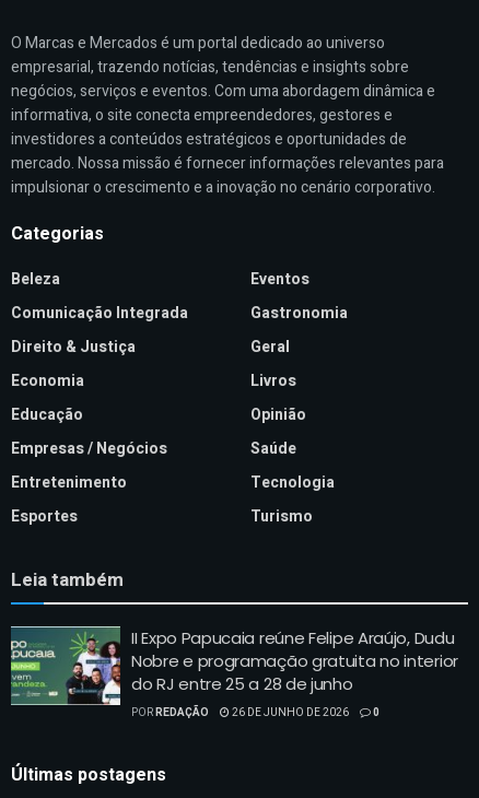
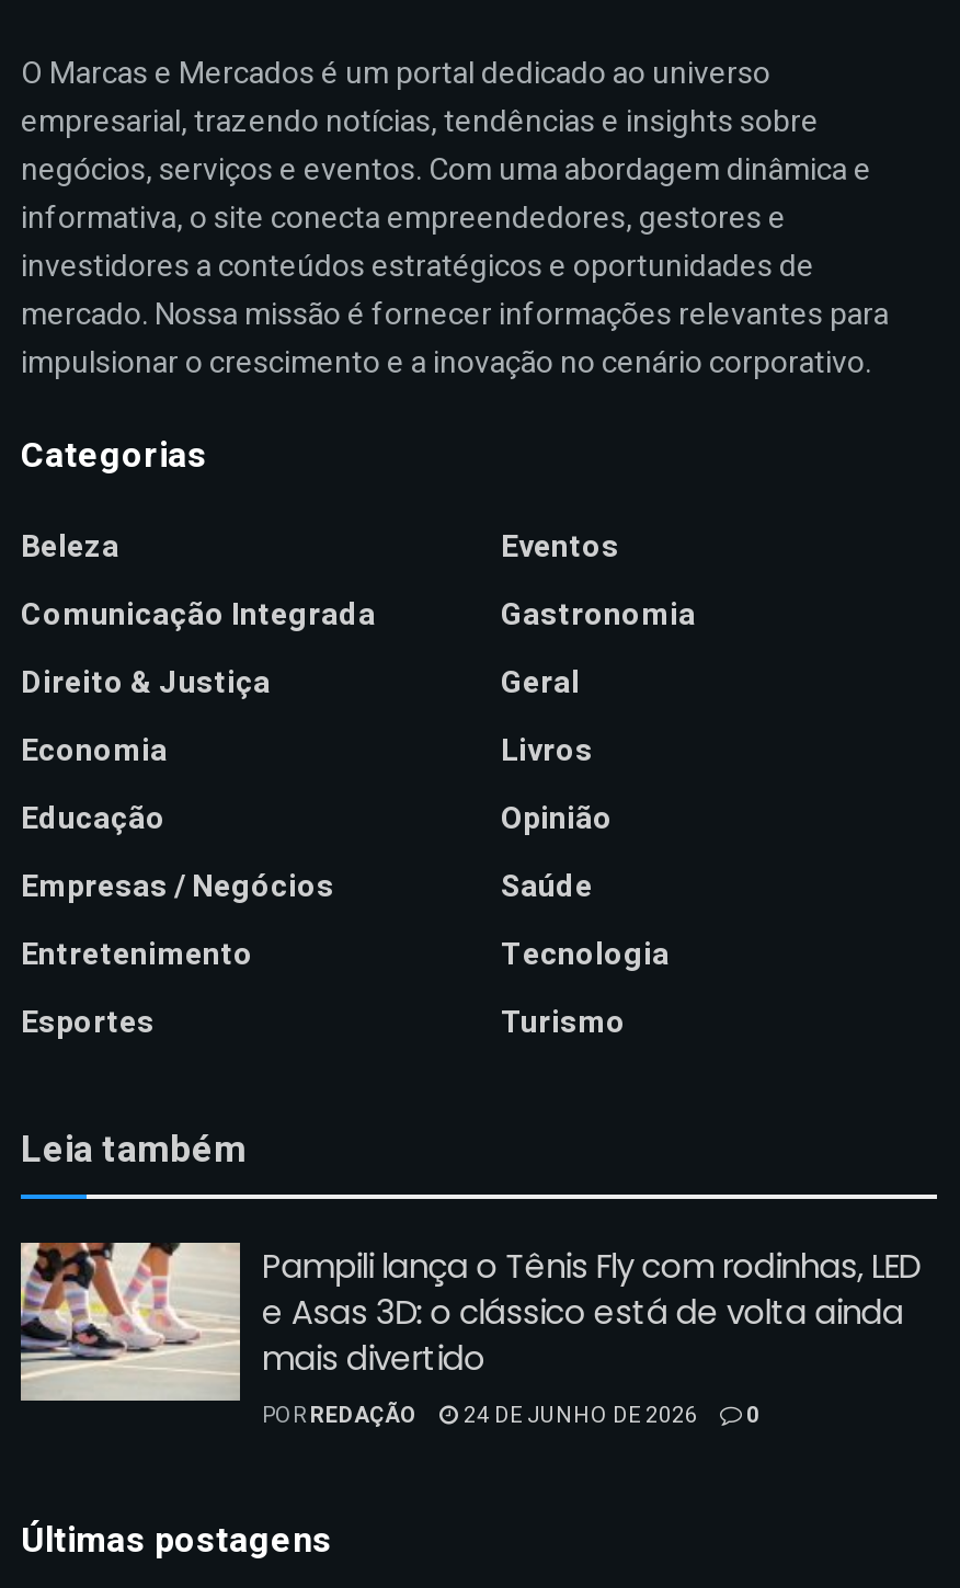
- [image]
- II Expo Papucaia reúne Felipe Araújo, Dudu
- Nobre e programação gratuita no interior
- do RJ entre 25 a 28 de junho
+ [image]
+ Pampili lança o Tênis Fly com rodinhas, LED
+ e Asas 3D: o clássico está de volta ainda
+ mais divertido

- POR REDAÇÃO 26 DE JUNHO DE 2026 0
+ POR REDAÇÃO 24 DE JUNHO DE 2026 0
